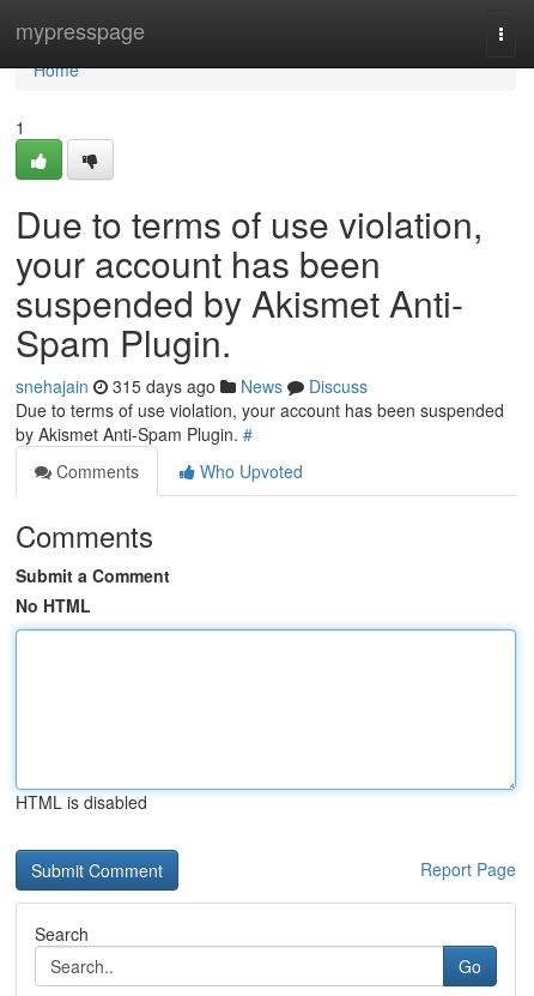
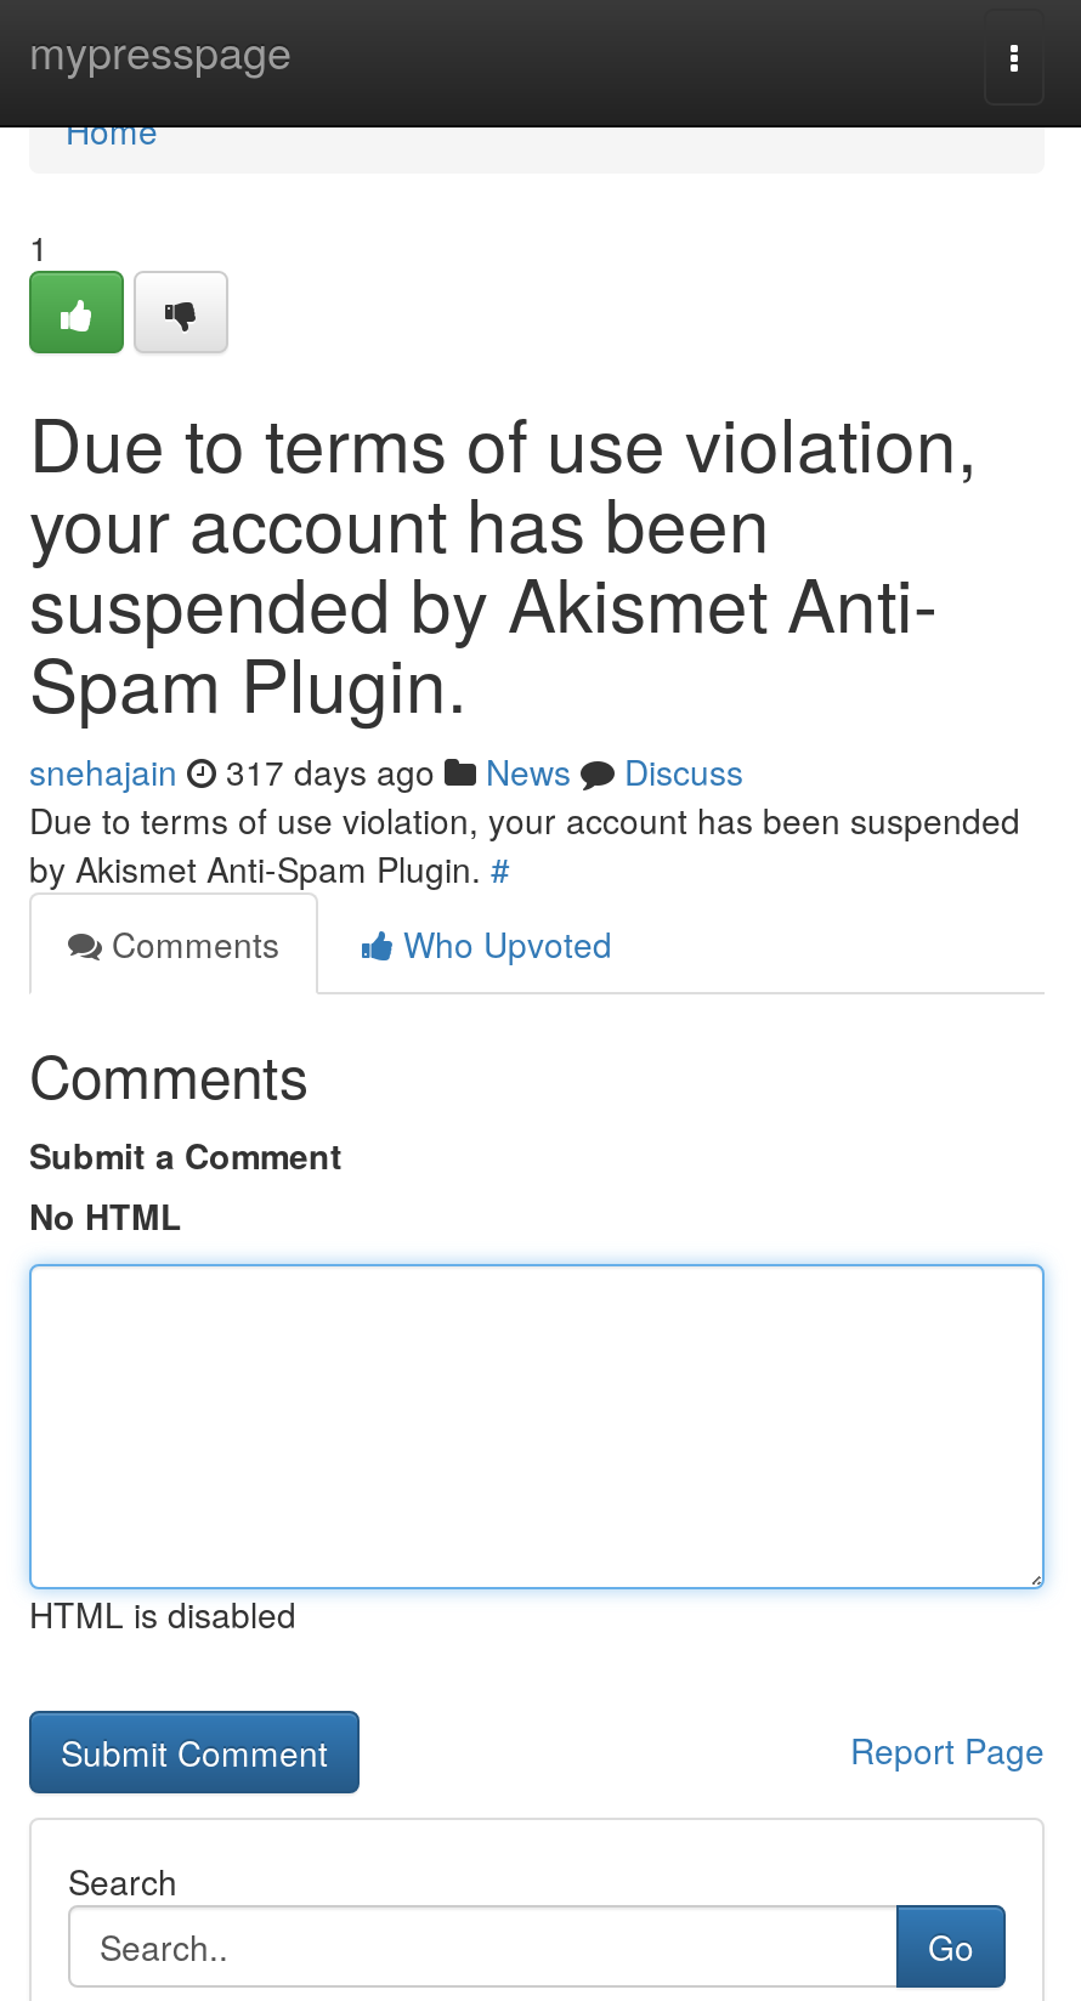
- snehajain 315 days ago News Discuss
+ snehajain 317 days ago News Discuss
